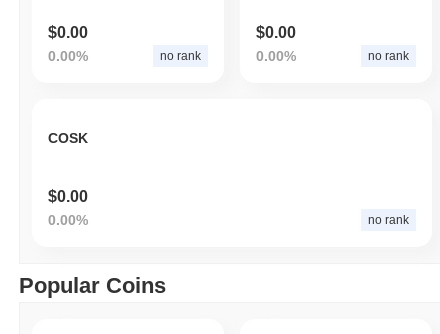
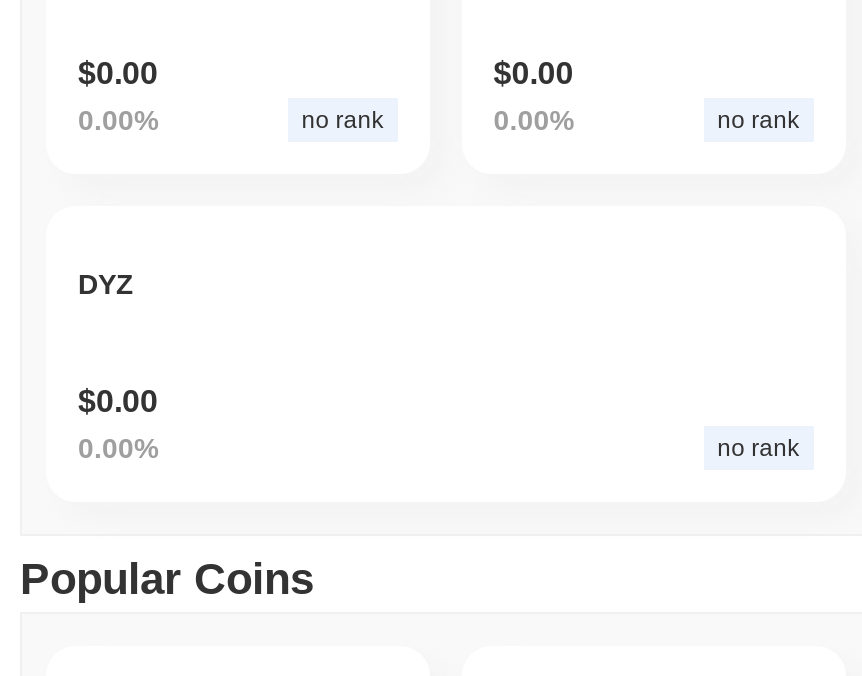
- COSK
+ DYZ
